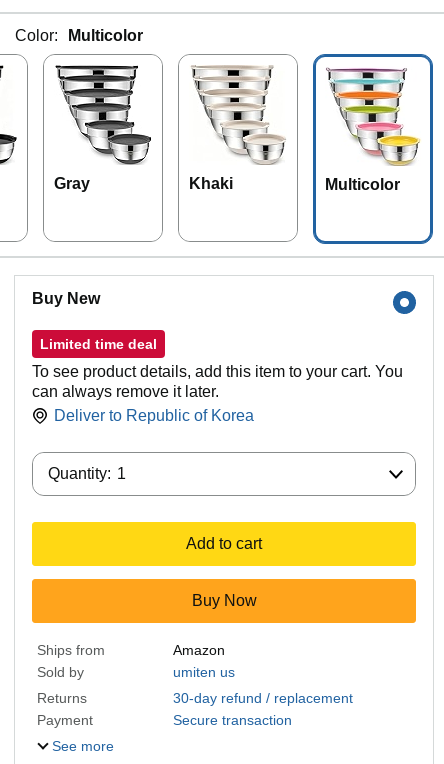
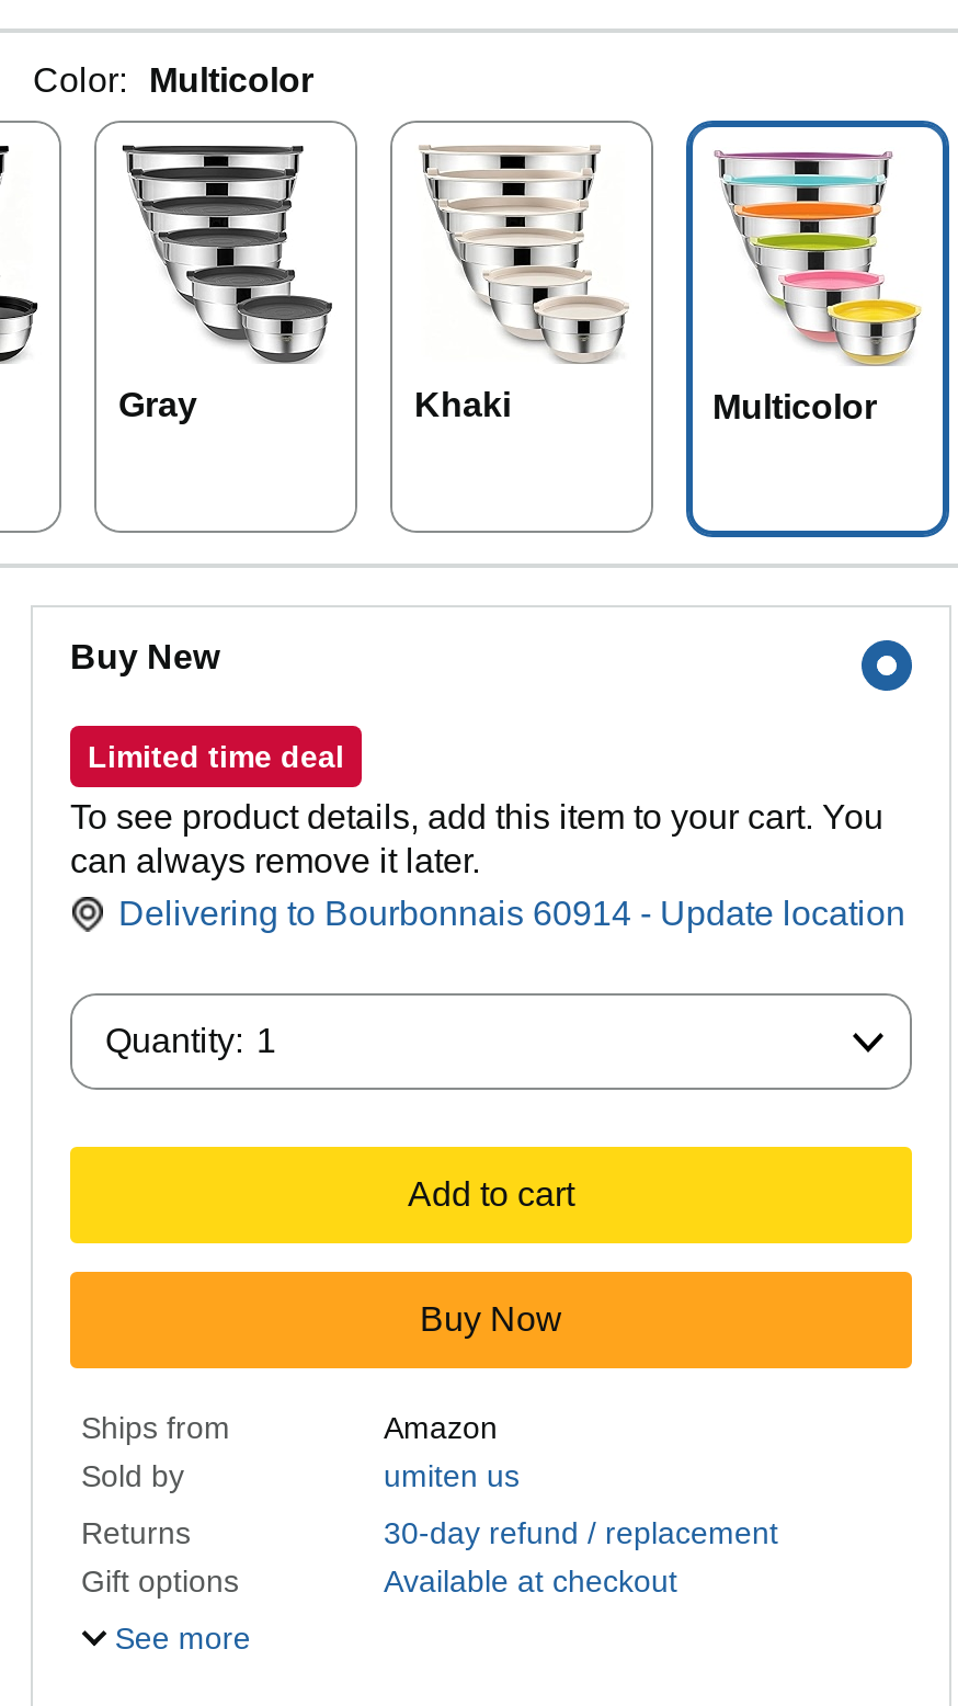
- Deliver to Republic of Korea
+ Delivering to Bourbonnais 60914 - Update location

- Payment
- Secure transaction
+ Gift options
+ Available at checkout
